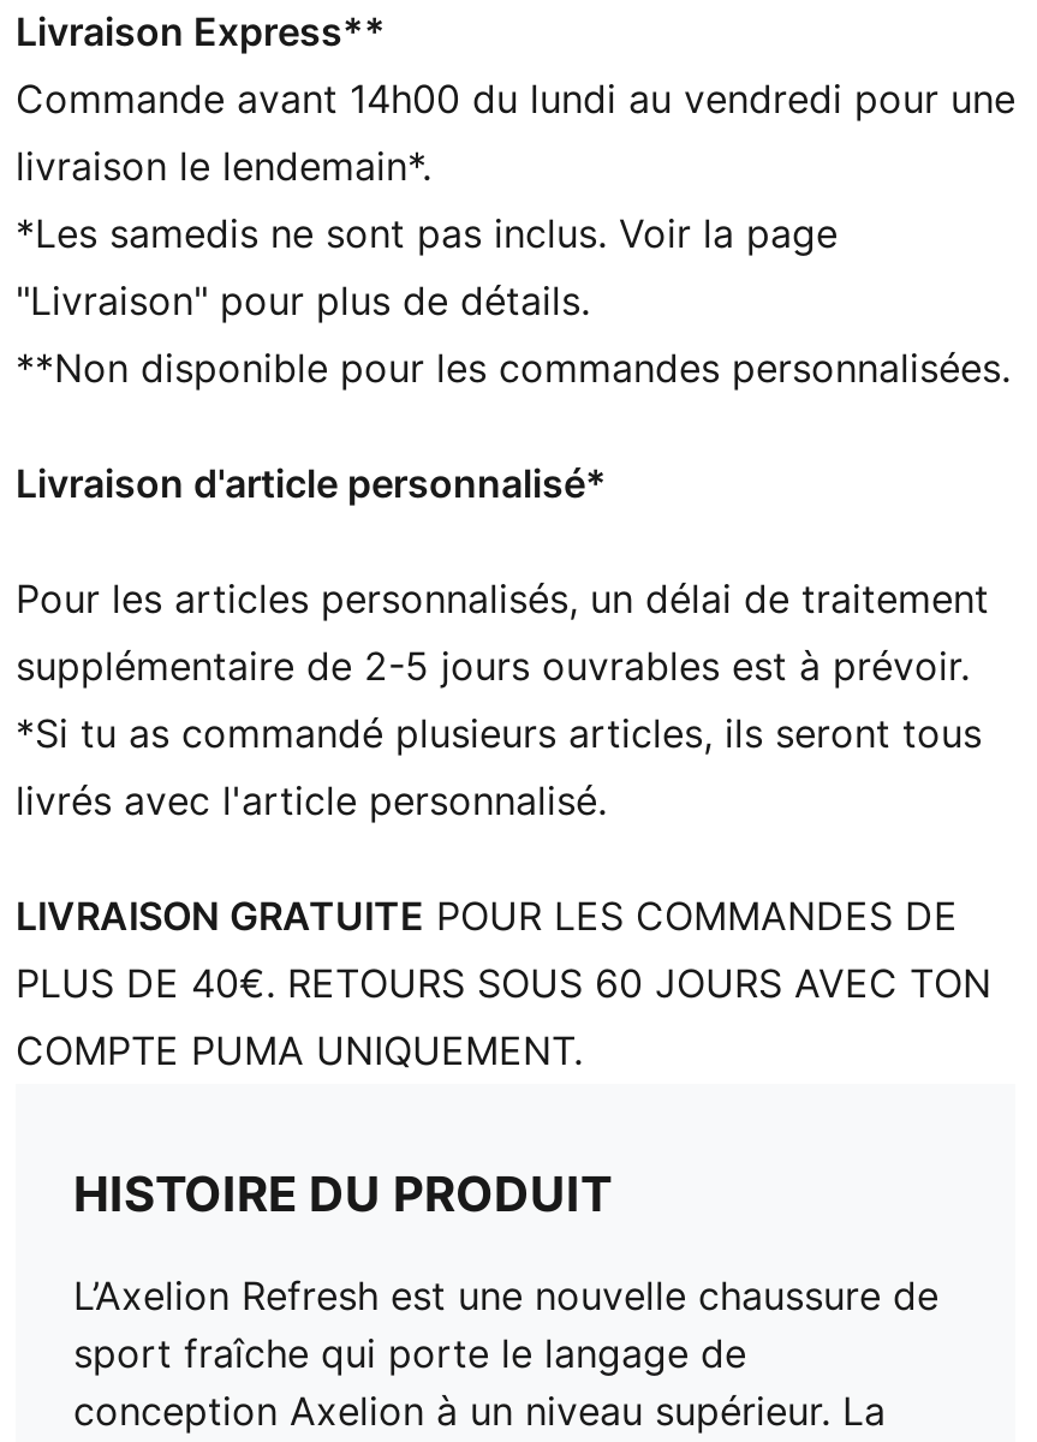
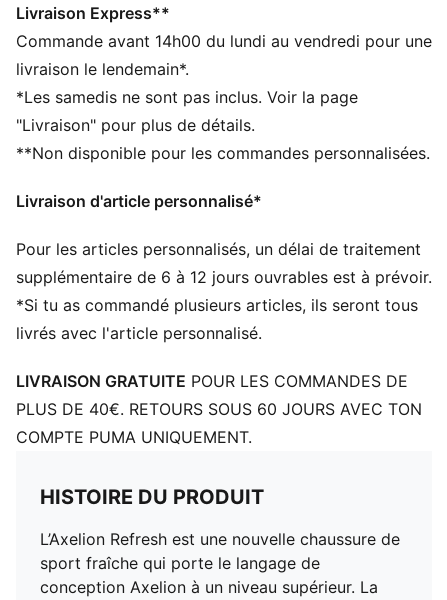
- supplémentaire de 2-5 jours ouvrables est à prévoir.
+ supplémentaire de 6 à 12 jours ouvrables est à prévoir.
